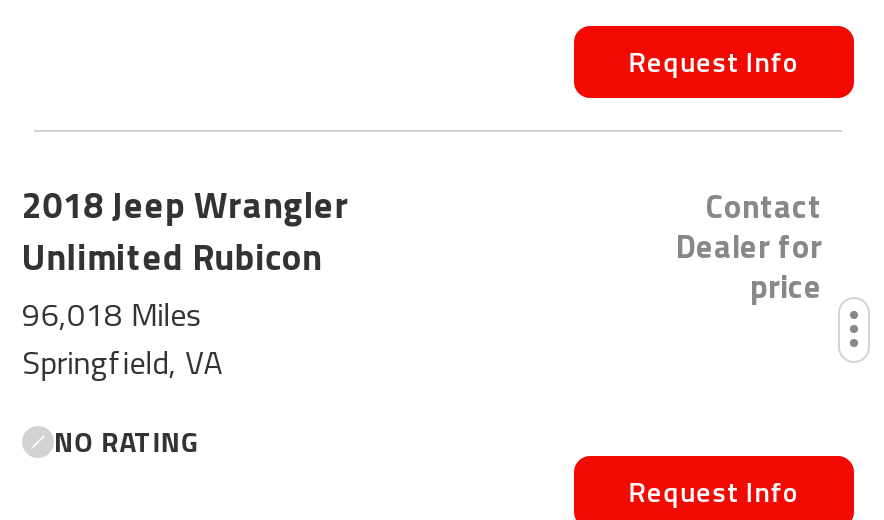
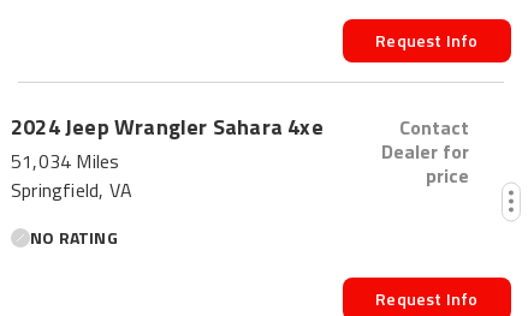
- 2018 Jeep Wrangler
- Unlimited Rubicon
- 96,018 Miles
+ 2024 Jeep Wrangler Sahara 4xe
+ 51,034 Miles

moved up: Springfield, VA | NO RATING
